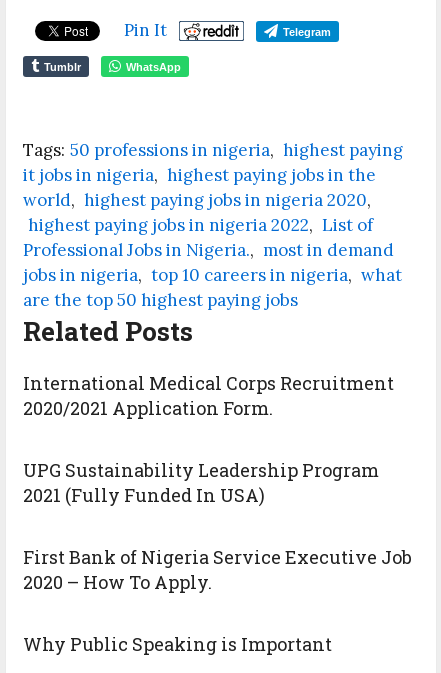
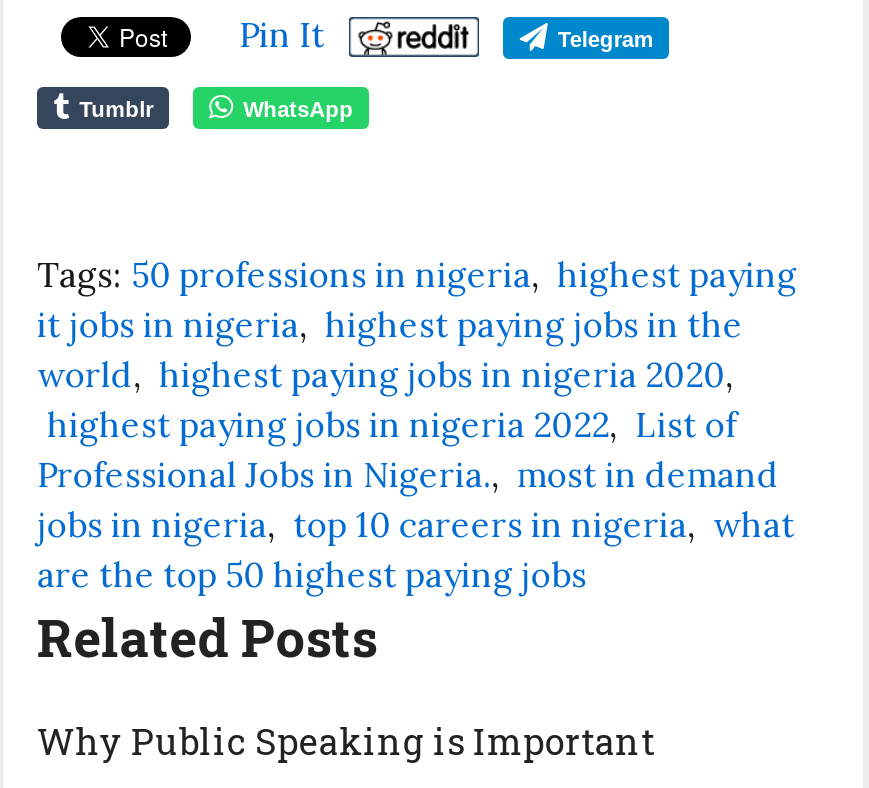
- International Medical Corps Recruitment
- 2020/2021 Application Form.
- UPG Sustainability Leadership Program
- 2021 (Fully Funded In USA)
- First Bank of Nigeria Service Executive Job
- 2020 – How To Apply.
